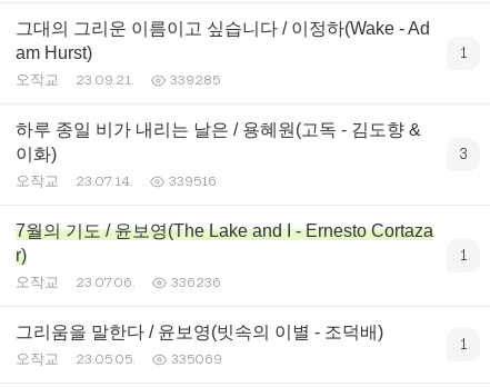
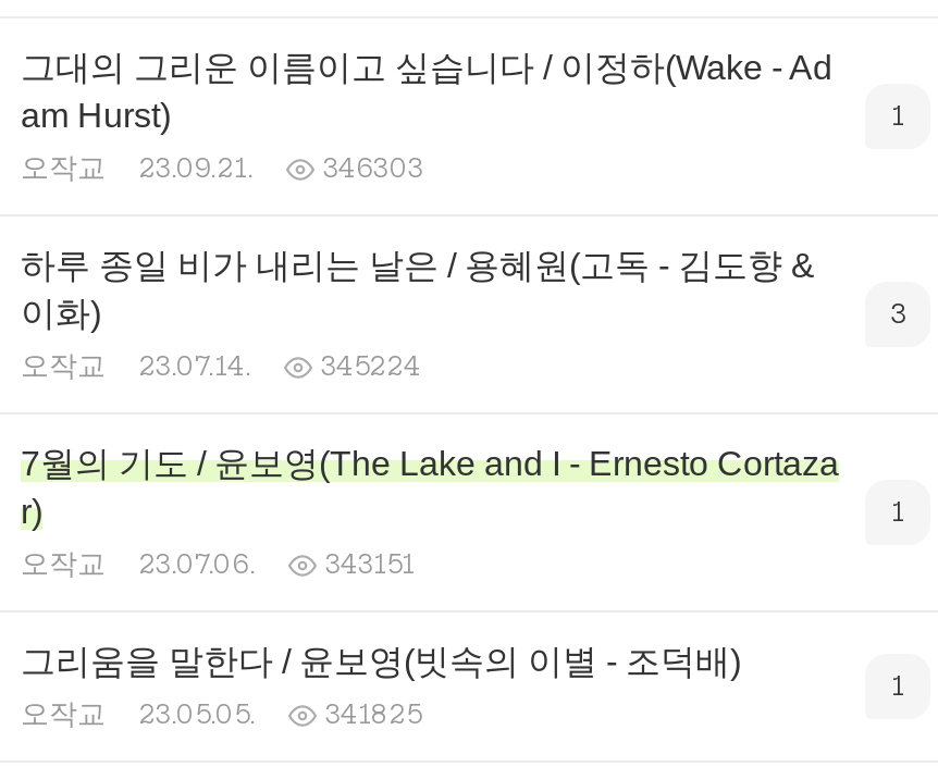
- 오작교 23.09.21. 339285
+ 오작교 23.09.21. 346303

- 오작교 23.07.14. 339516
+ 오작교 23.07.14. 345224

- 오작교 23.07.06. 336236
+ 오작교 23.07.06. 343151

- 오작교 23.05.05. 335069
+ 오작교 23.05.05. 341825
